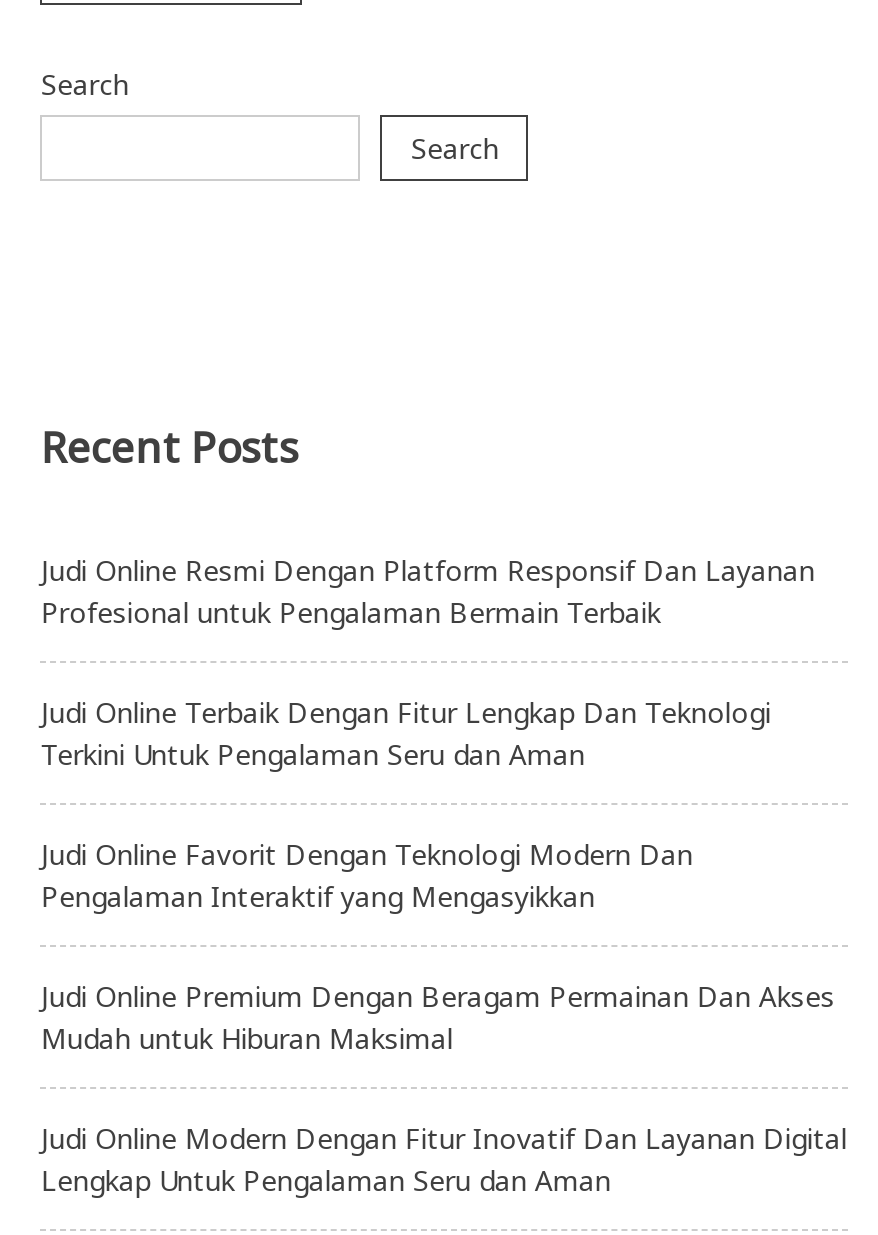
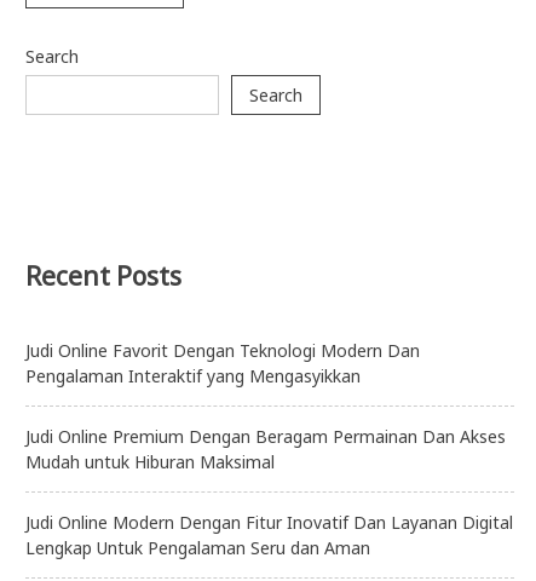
- Judi Online Resmi Dengan Platform Responsif Dan Layanan
- Profesional untuk Pengalaman Bermain Terbaik
- Judi Online Terbaik Dengan Fitur Lengkap Dan Teknologi
- Terkini Untuk Pengalaman Seru dan Aman
